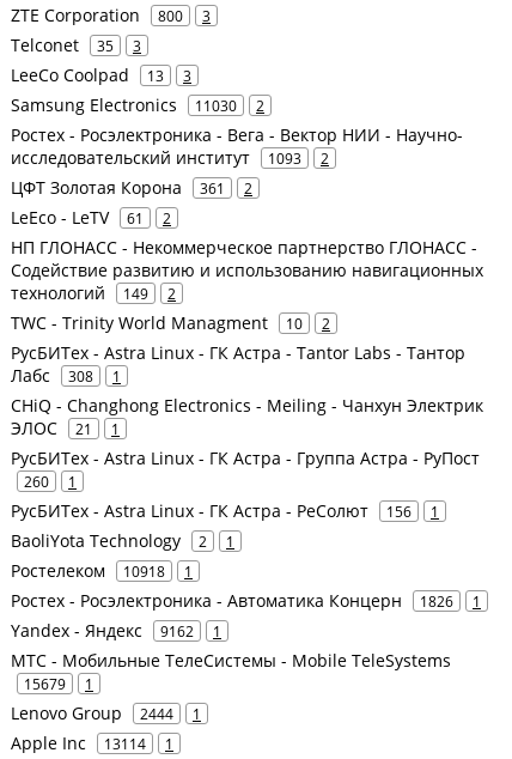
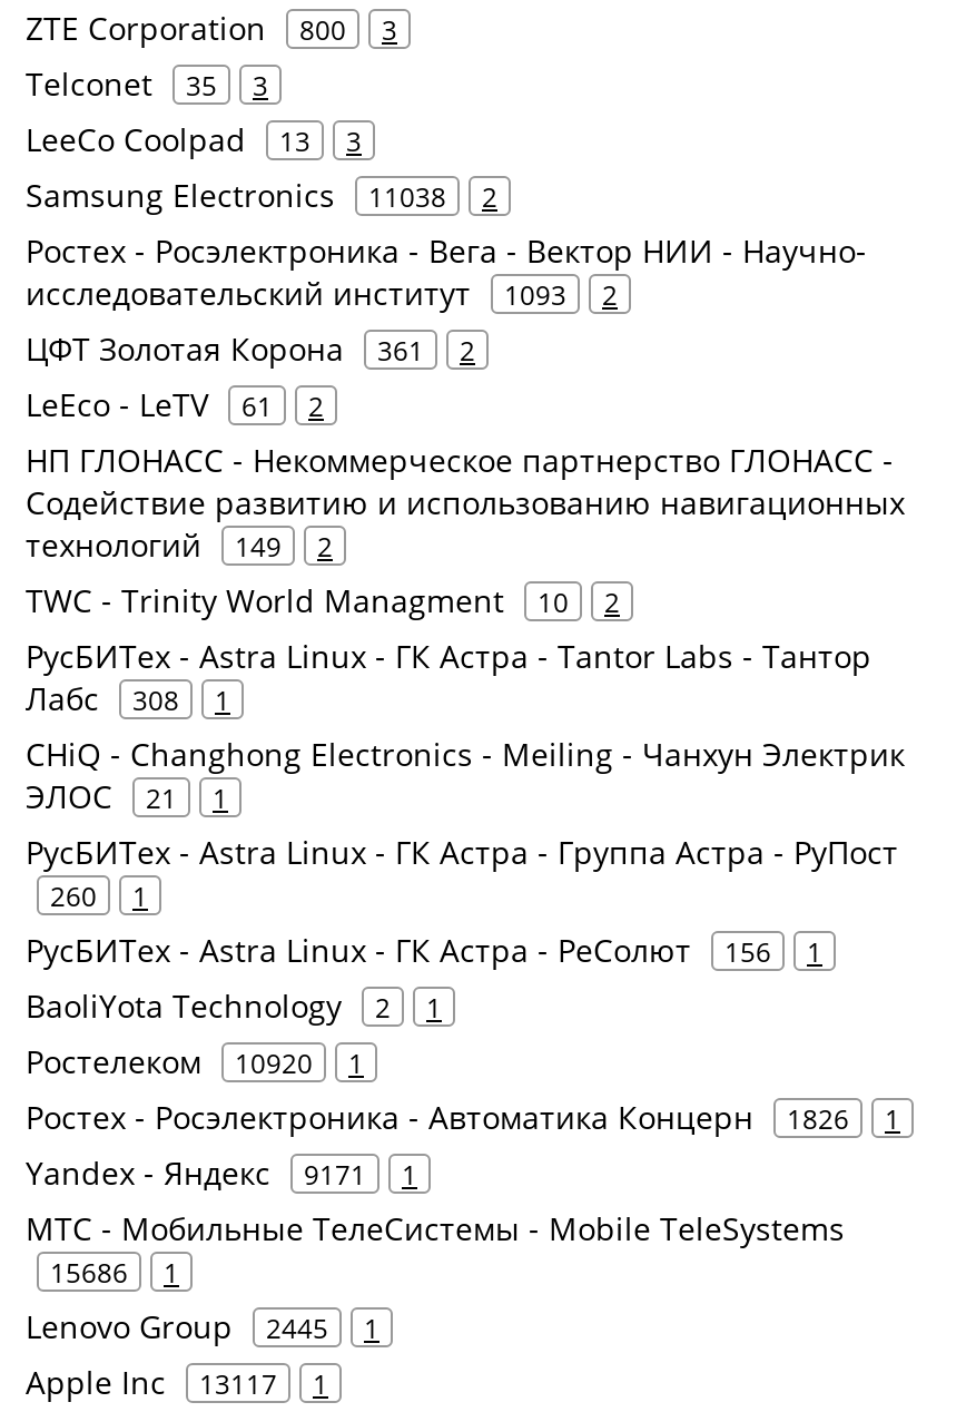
- Samsung Electronics 11030 2
+ Samsung Electronics 11038 2

- Ростелеком 10918 1
+ Ростелеком 10920 1

- Yandex - Яндекс 9162 1
+ Yandex - Яндекс 9171 1

- 15679 1
+ 15686 1

- Lenovo Group 2444 1
+ Lenovo Group 2445 1

- Apple Inc 13114 1
+ Apple Inc 13117 1
